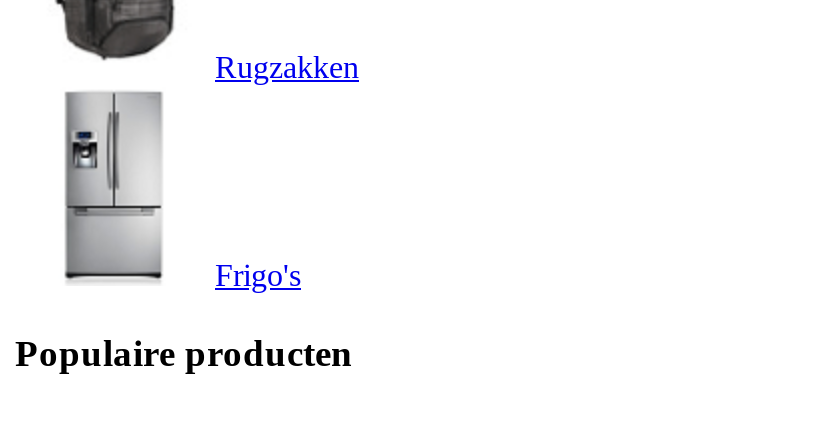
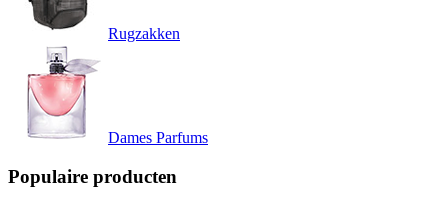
- [image]
- Frigo's
+ [image]
+ Dames Parfums
